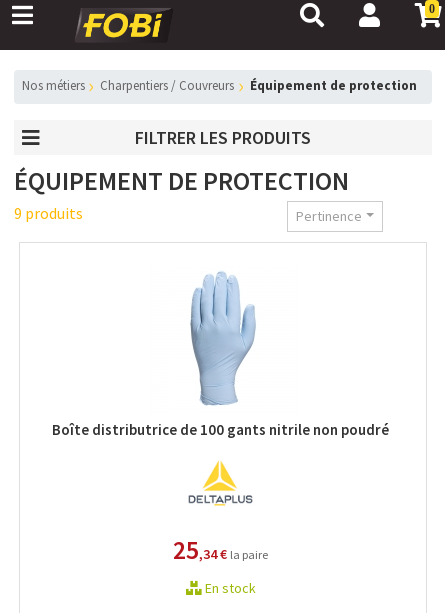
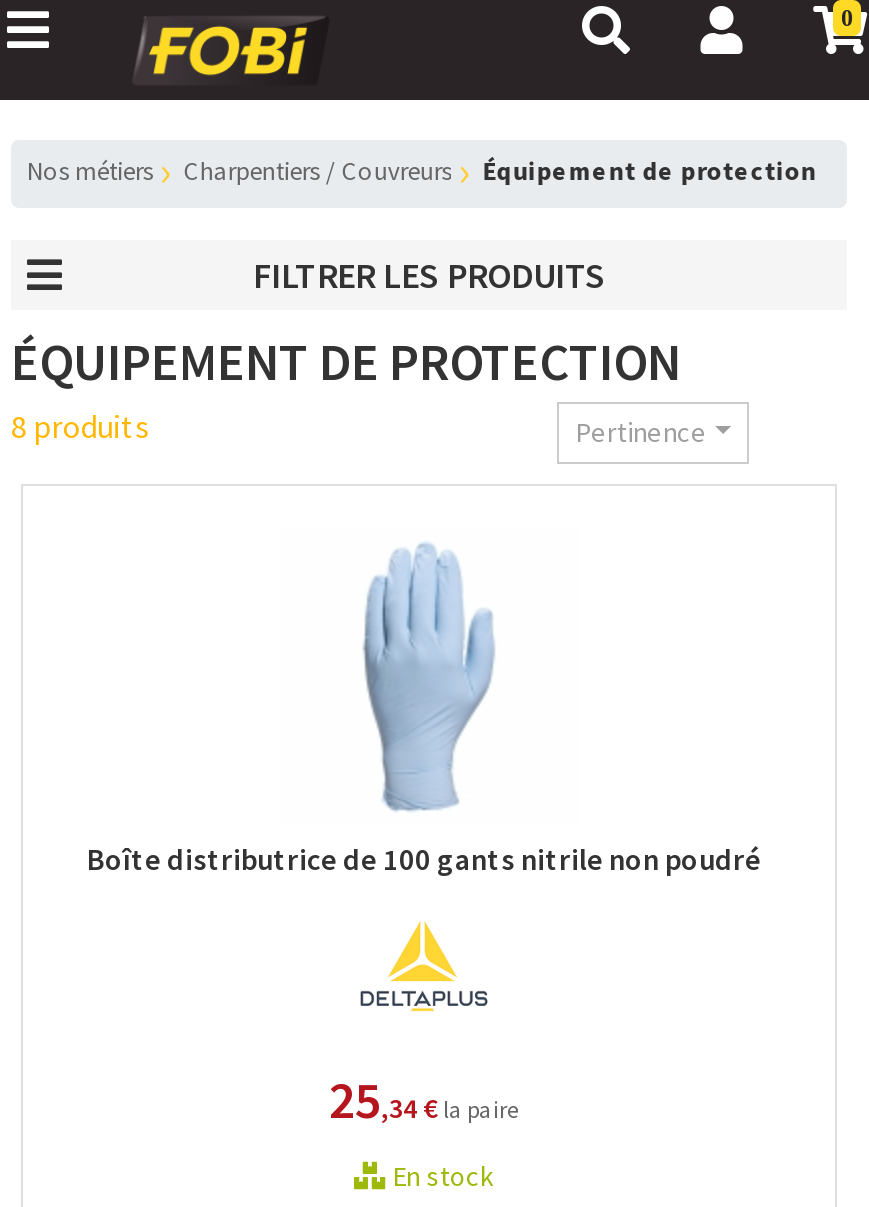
- 9 produits
+ 8 produits
